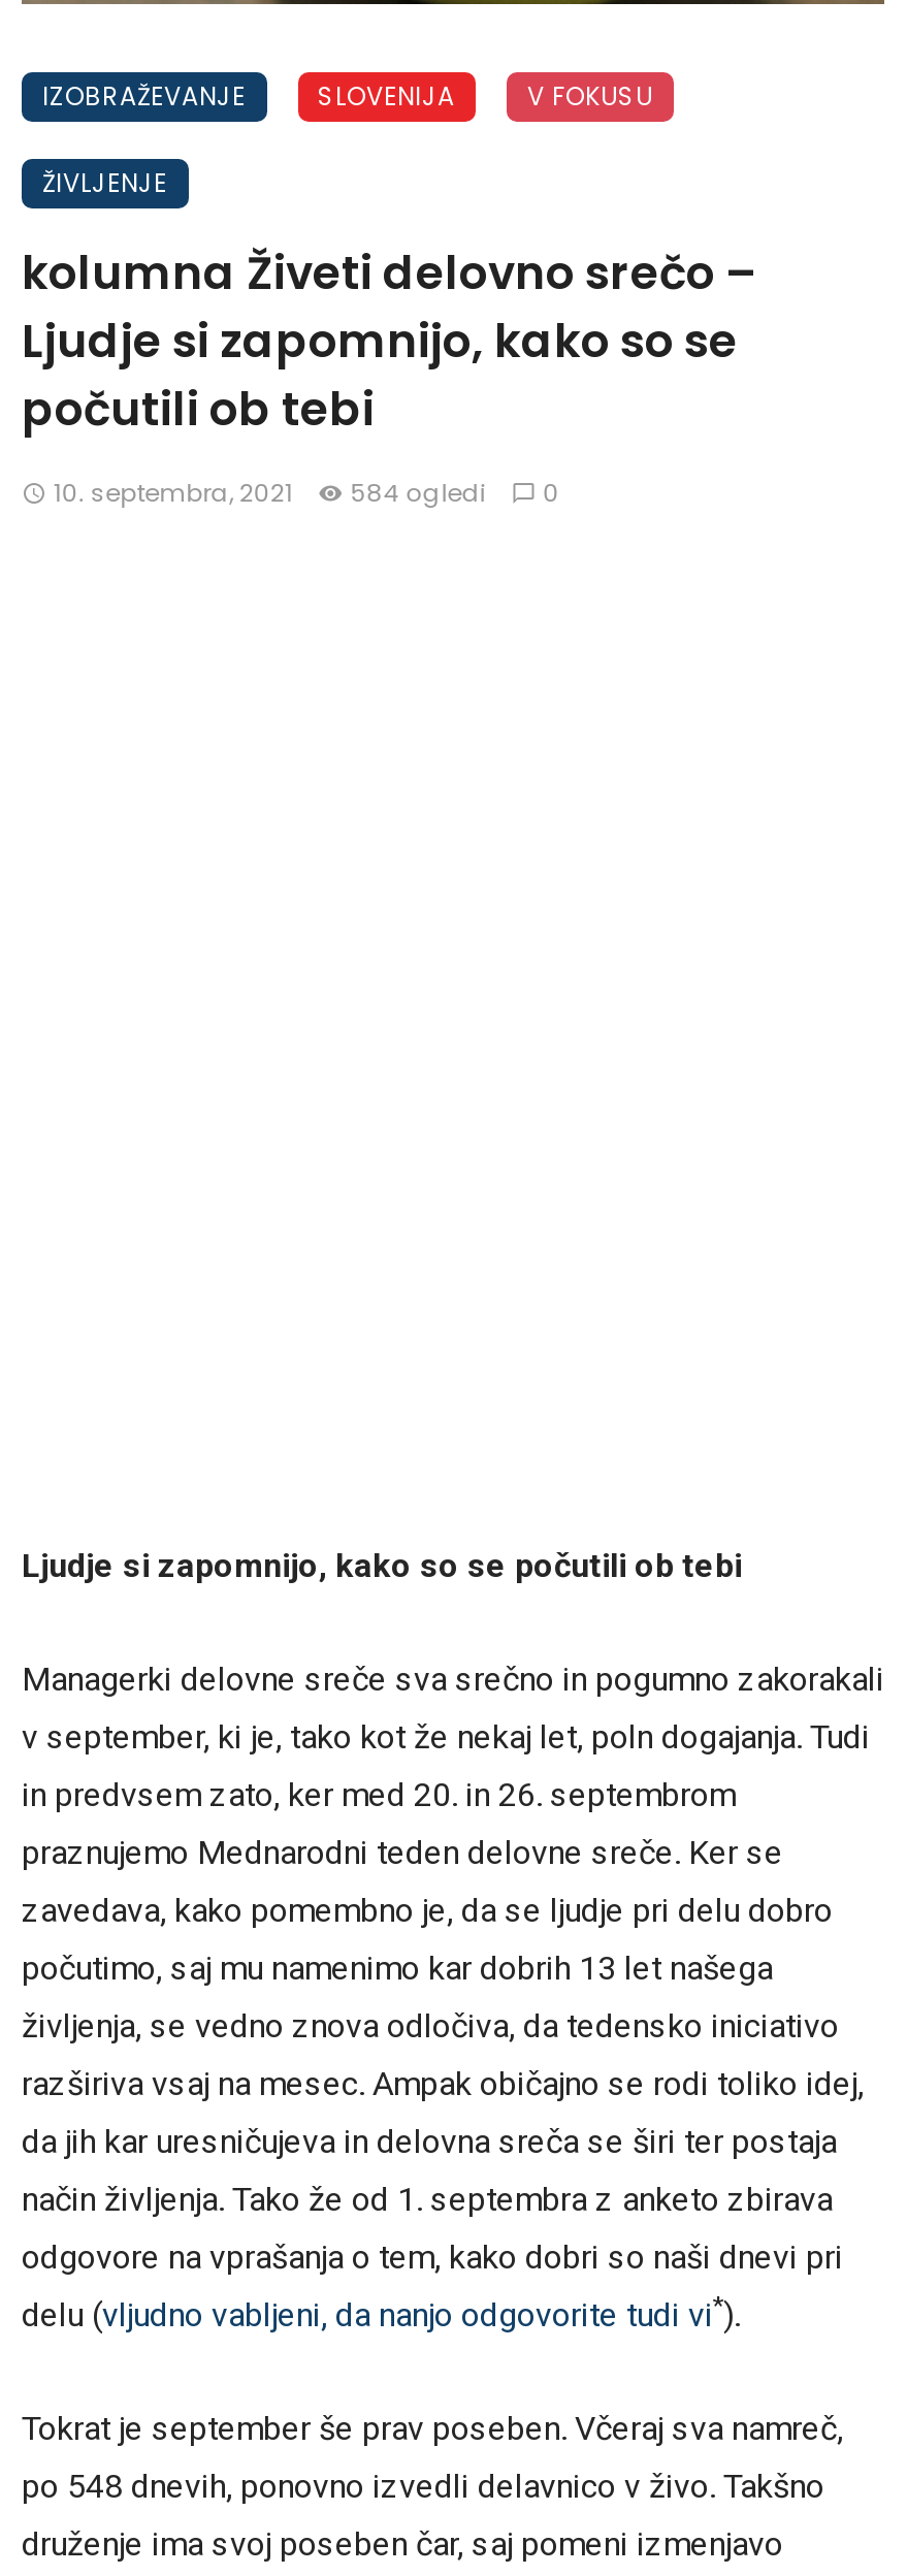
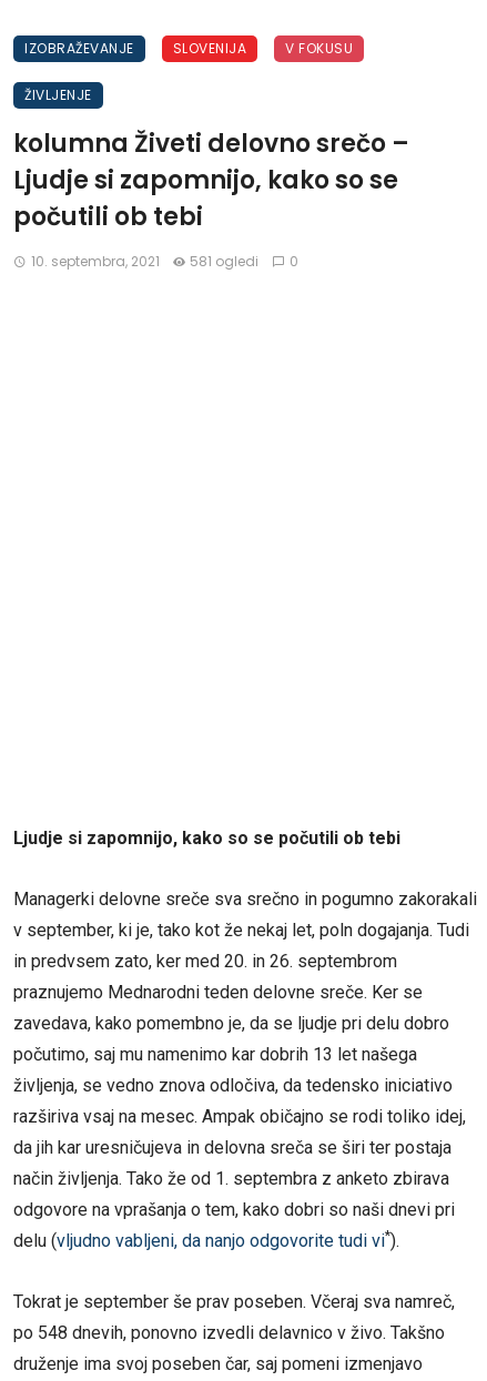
- 10. septembra, 2021 584 ogledi 0
+ 10. septembra, 2021 581 ogledi 0
